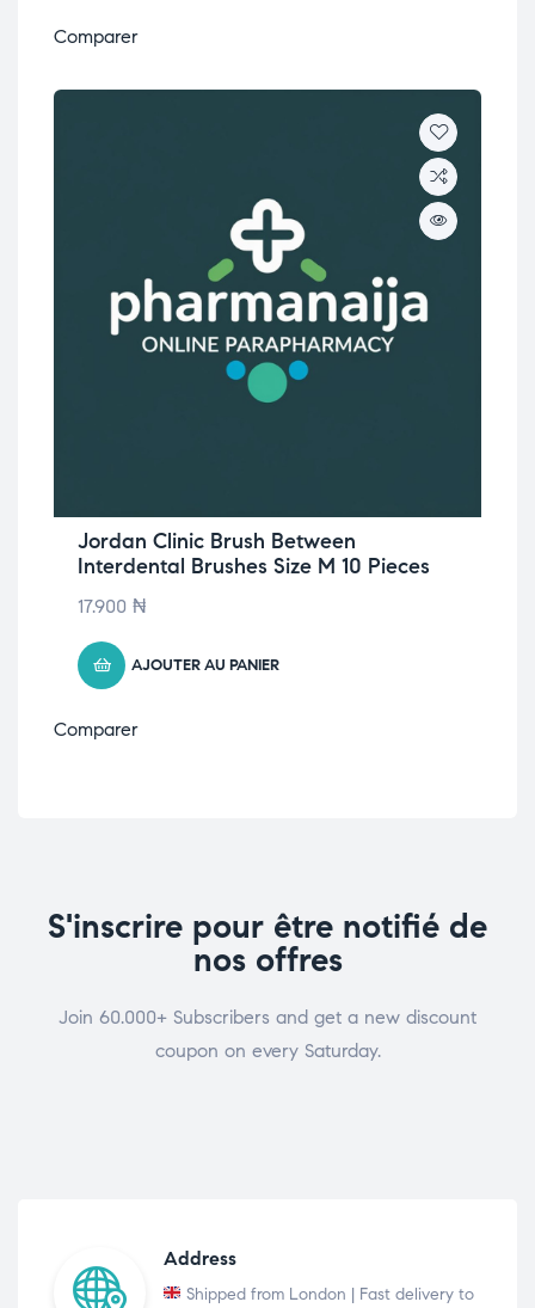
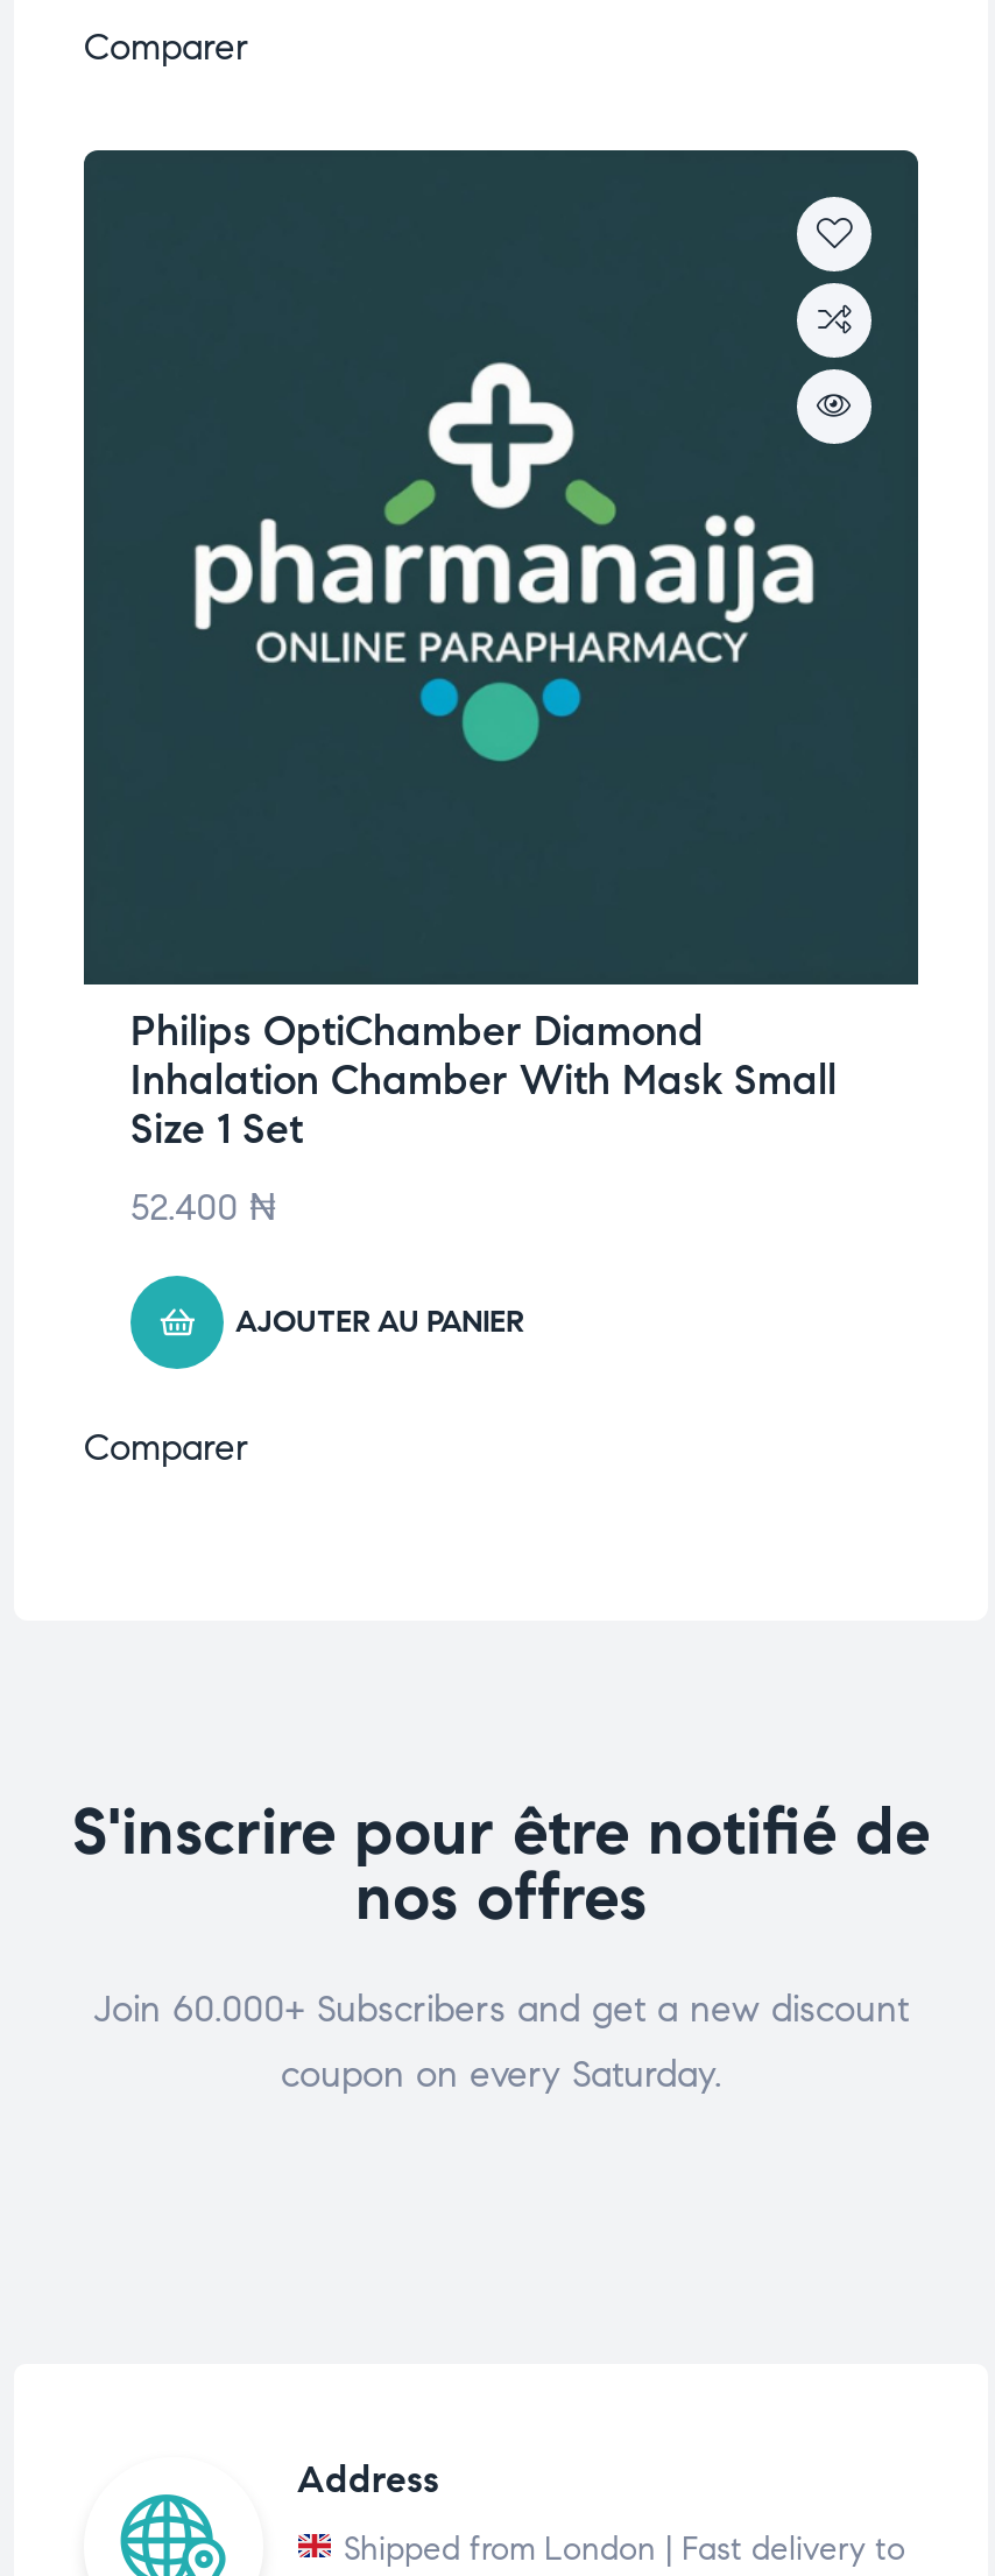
- Jordan Clinic Brush Between
- Interdental Brushes Size M 10 Pieces
+ Philips OptiChamber Diamond
+ Inhalation Chamber With Mask Small
+ Size 1 Set

- 17.900 ₦
+ 52.400 ₦
